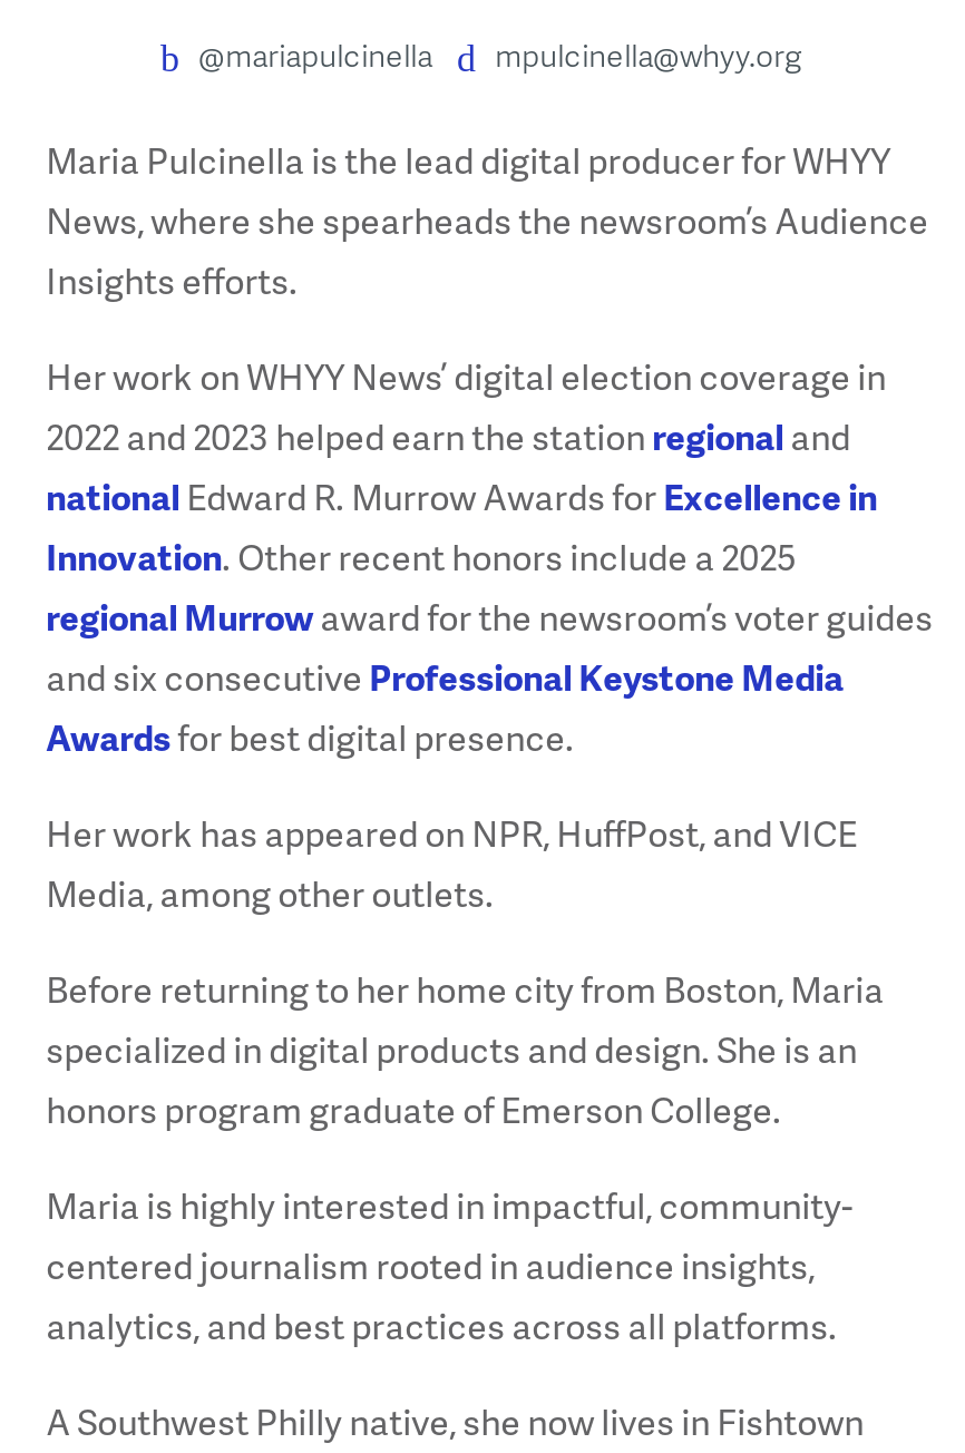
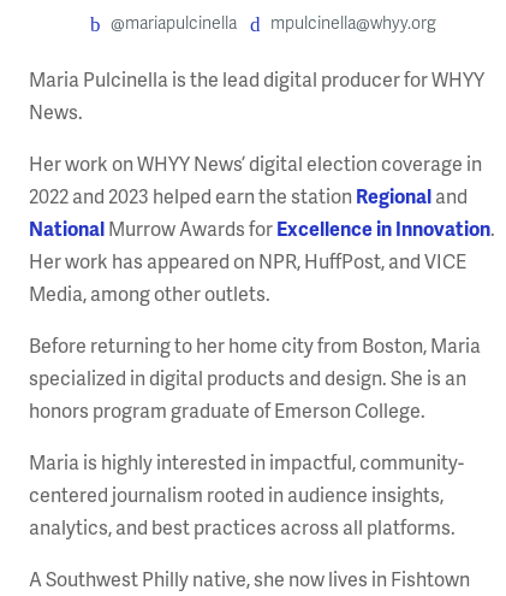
- News, where she spearheads the newsroom’s Audience
- Insights efforts.
+ News.

- 2022 and 2023 helped earn the station regional and
- national Edward R. Murrow Awards for Excellence in
- Innovation. Other recent honors include a 2025
- regional Murrow award for the newsroom’s voter guides
- and six consecutive Professional Keystone Media
- Awardsfor best digital presence.
+ 2022 and 2023 helped earn the station Regional and
+ National Murrow Awards for Excellence in Innovation.
